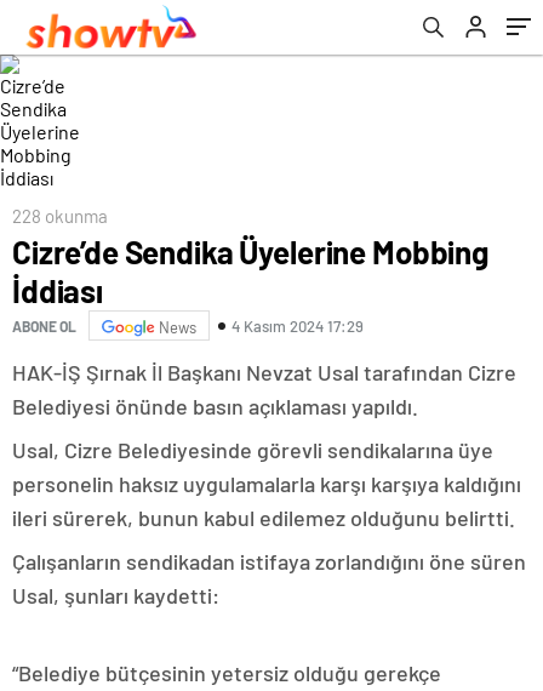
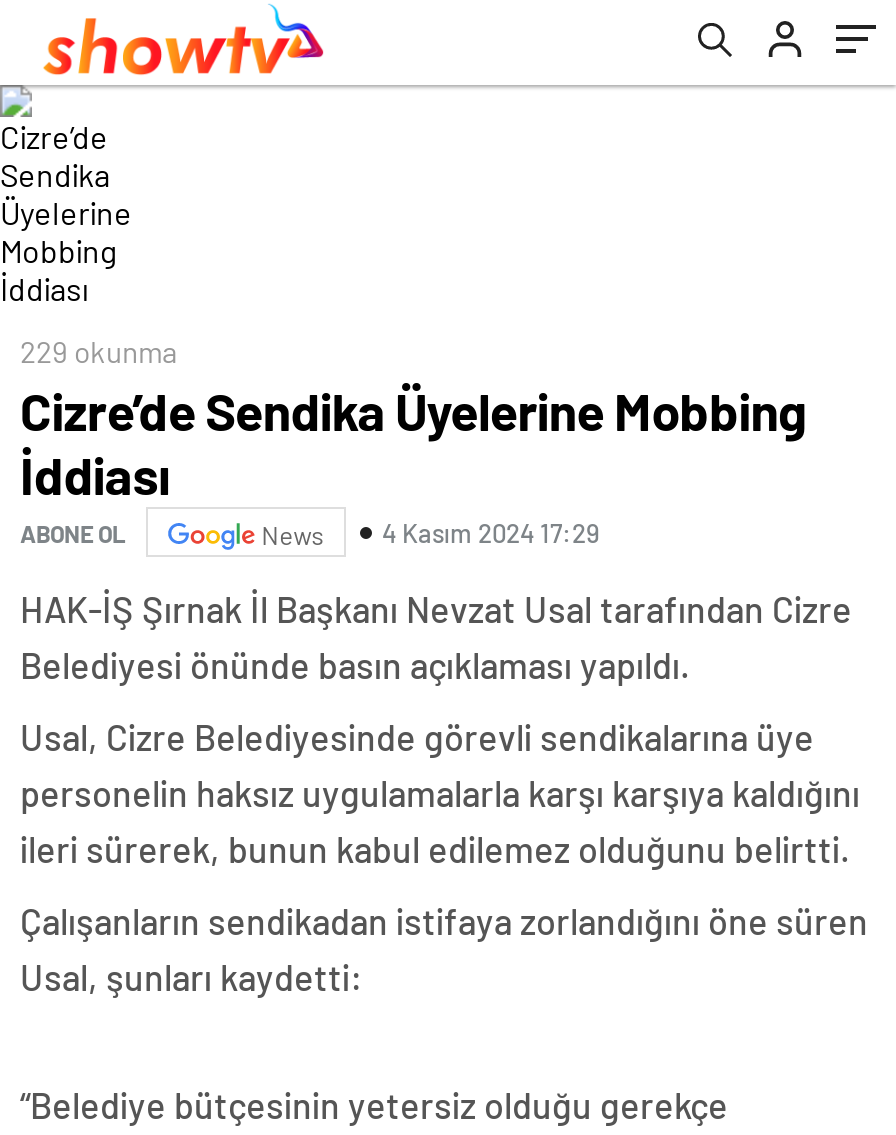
- 228 okunma
+ 229 okunma
